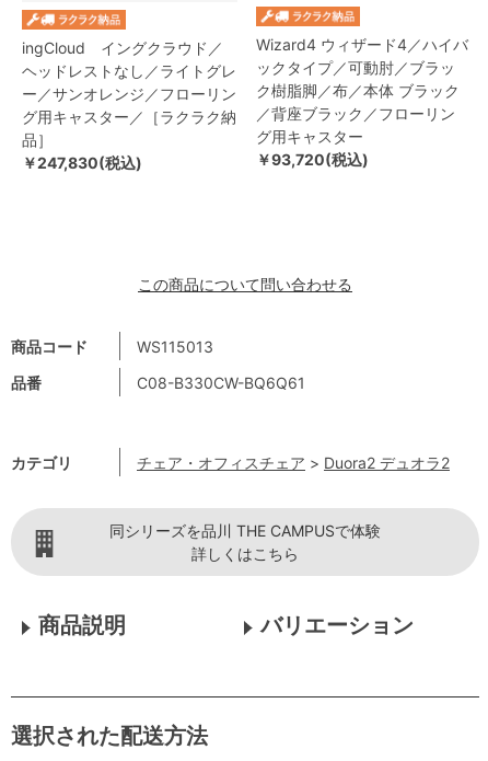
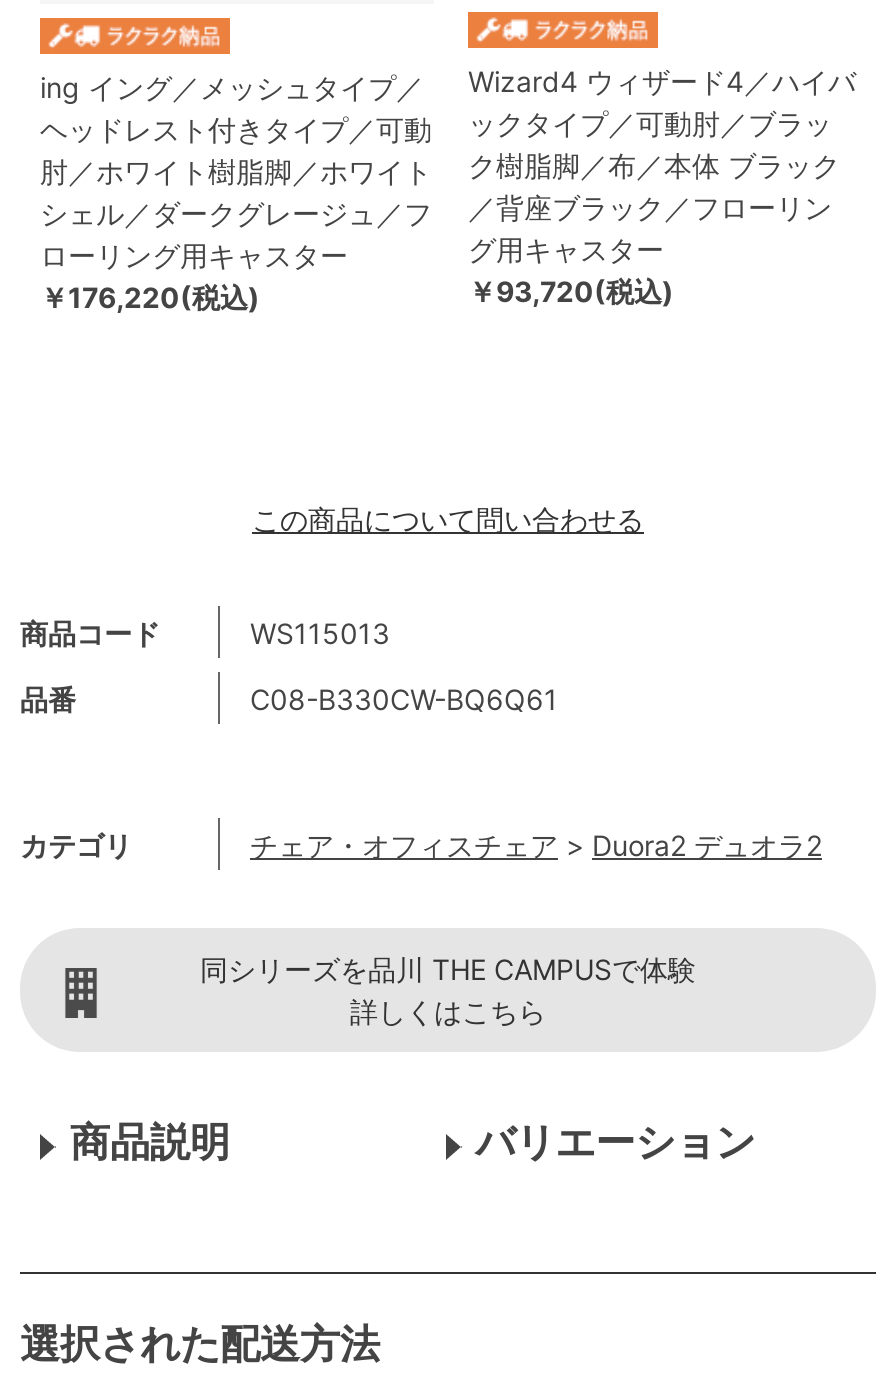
- ingCloud イングクラウド／
- ヘッドレストなし／ライトグレ
- ー／サンオレンジ／フローリン
- グ用キャスター／［ラクラク納
- 品］
- ￥247,830(税込)
+ ing イング／メッシュタイプ／
+ ヘッドレスト付きタイプ／可動
+ 肘／ホワイト樹脂脚／ホワイト
+ シェル／ダークグレージュ／フ
+ ローリング用キャスター
+ ￥176,220(税込)
